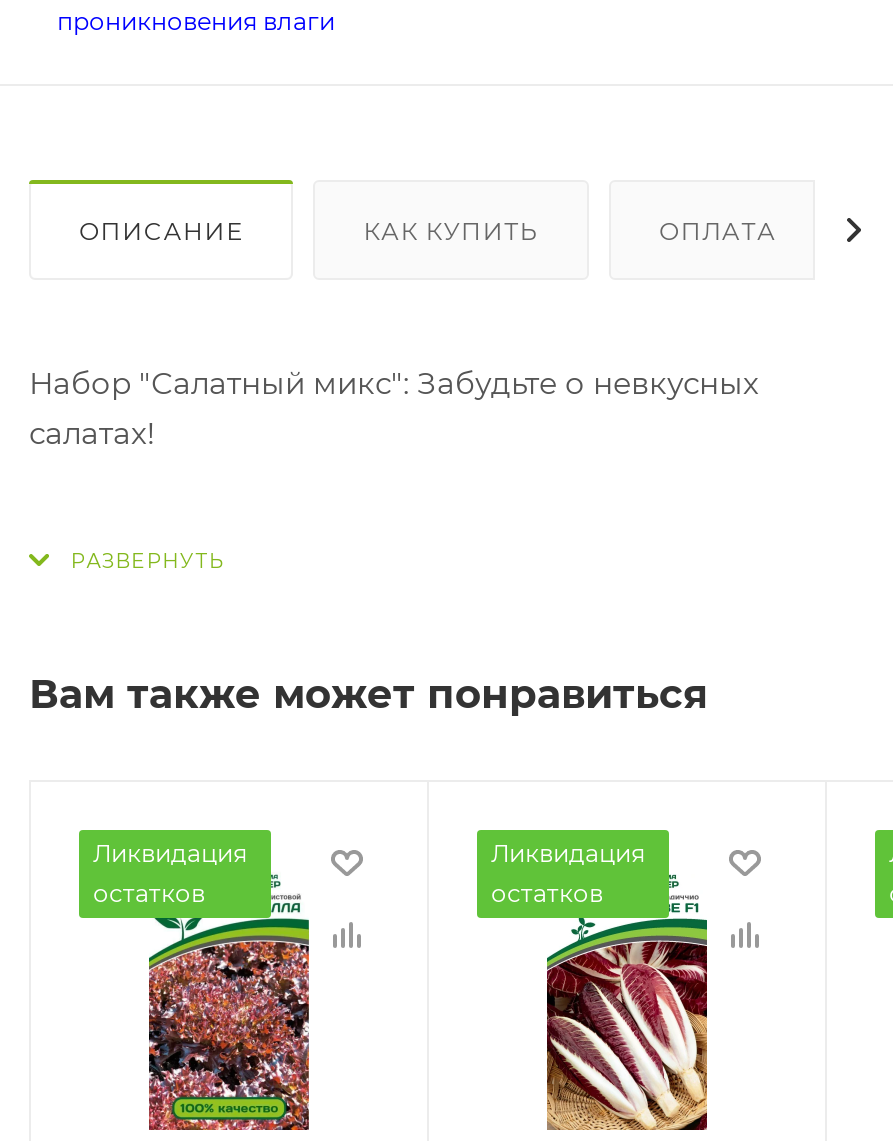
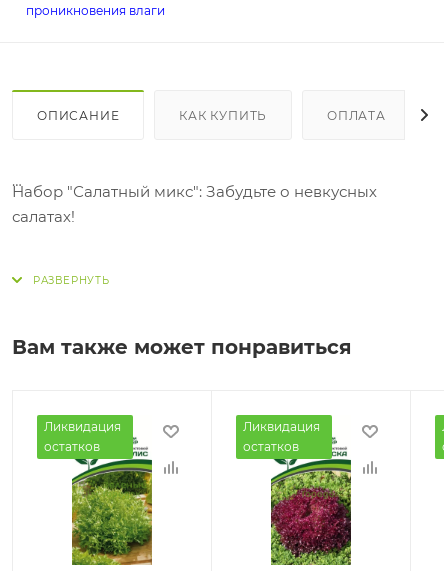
- [image]
+ [image]

- [image]
+ [image]
